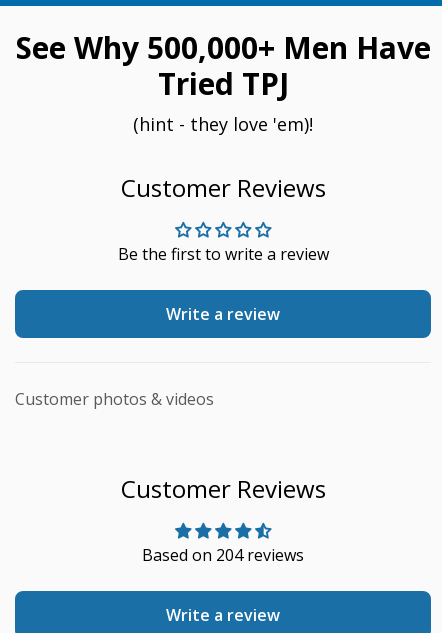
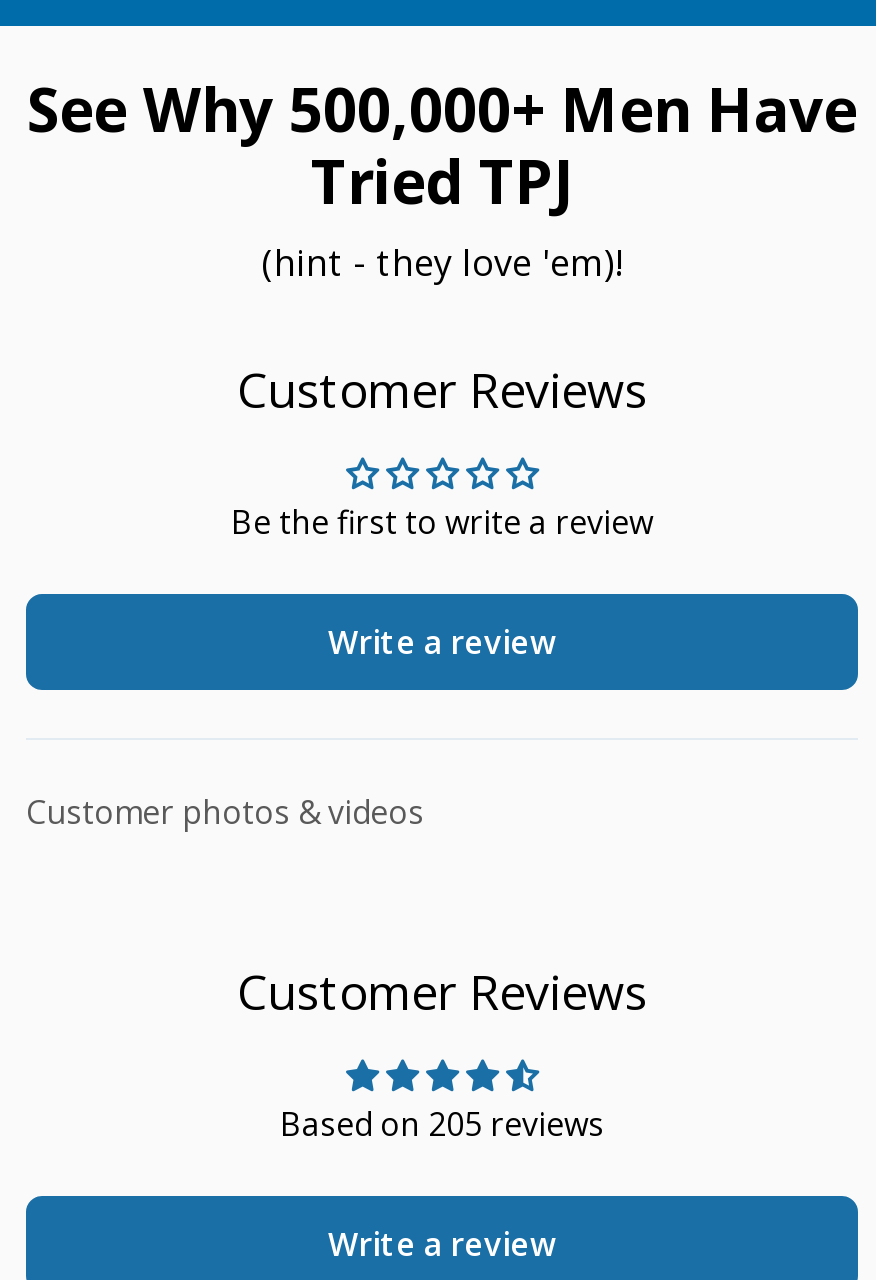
- Based on 204 reviews
+ Based on 205 reviews
